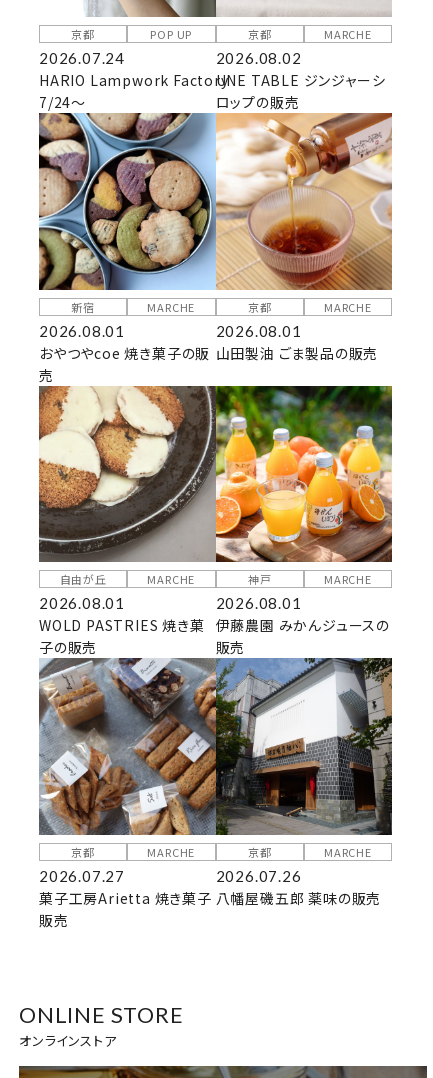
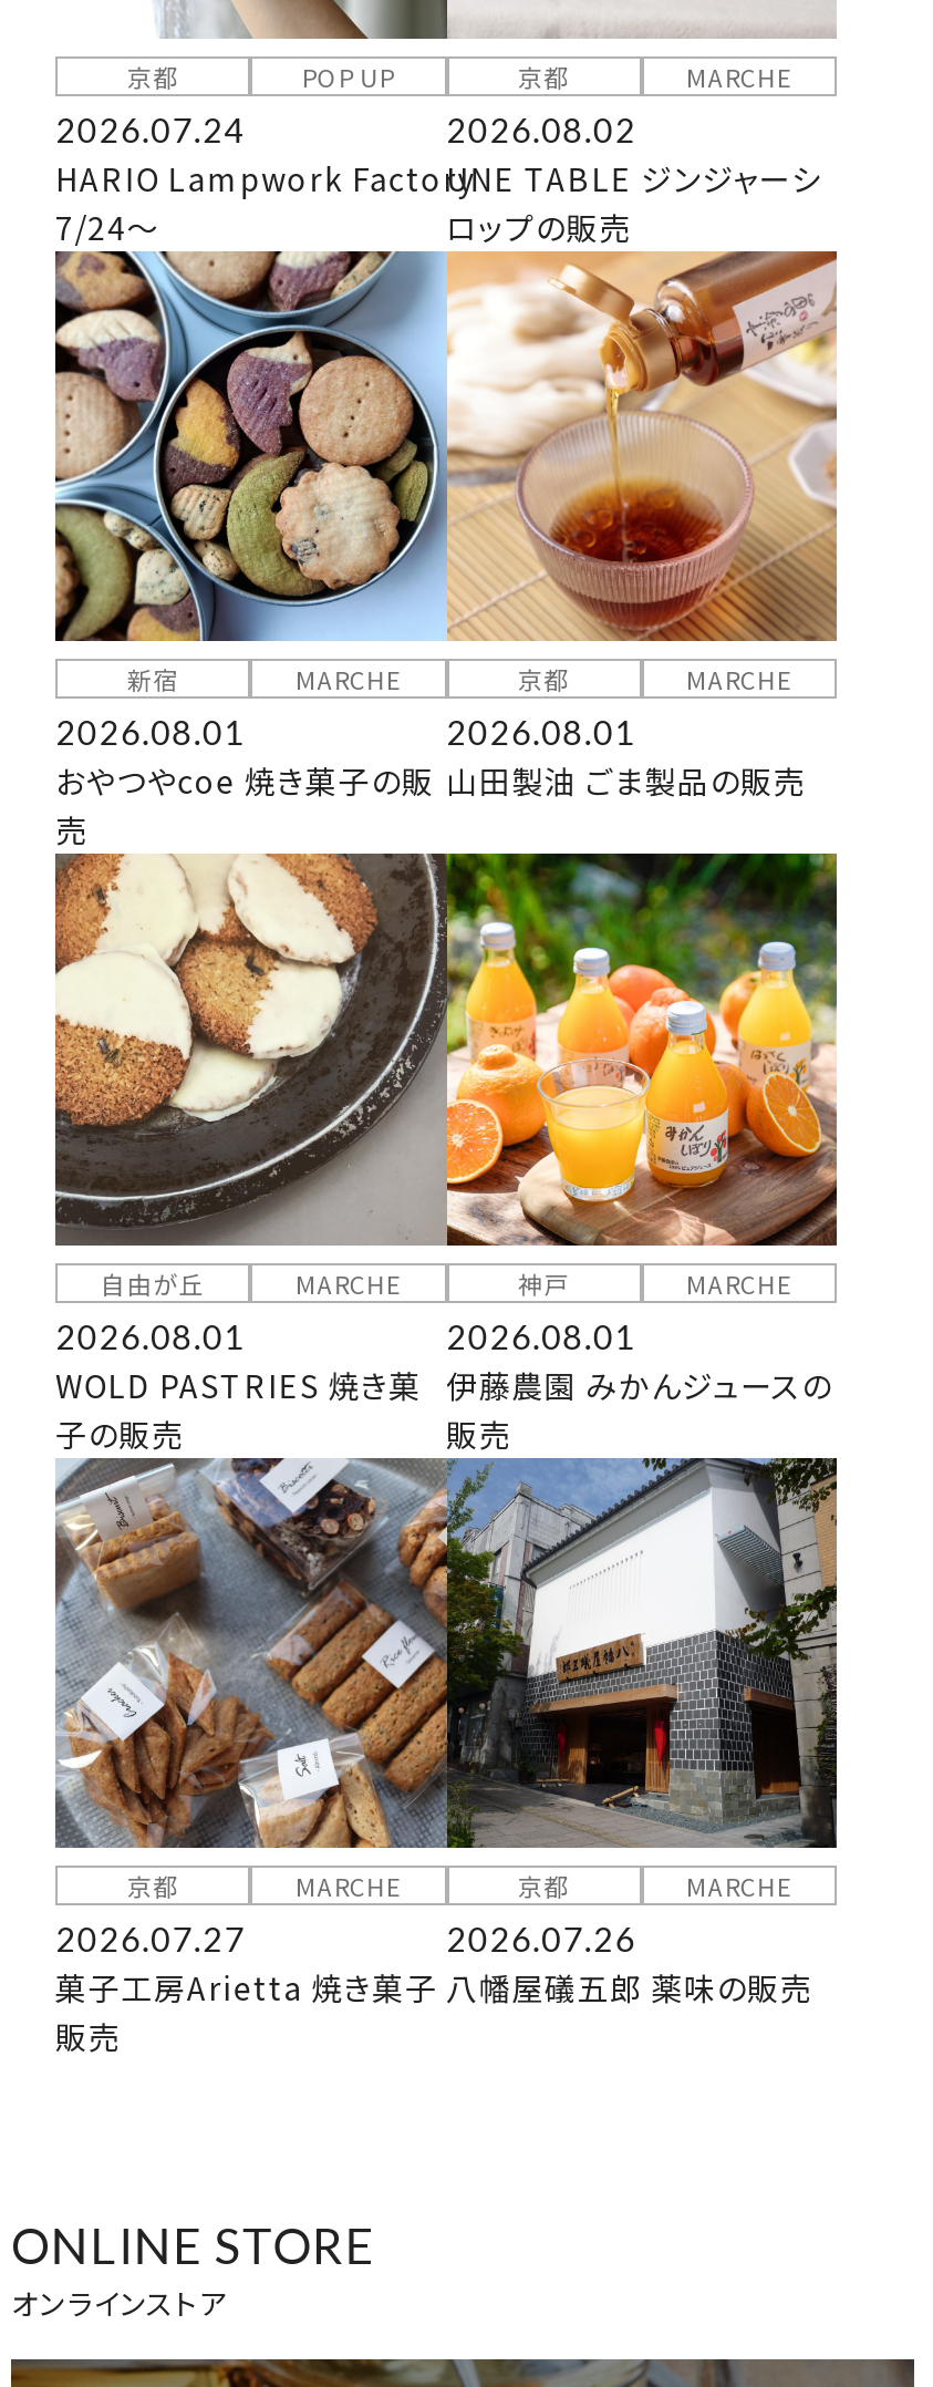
- 八幡屋磯五郎 薬味の販売
+ 八幡屋礒五郎 薬味の販売
